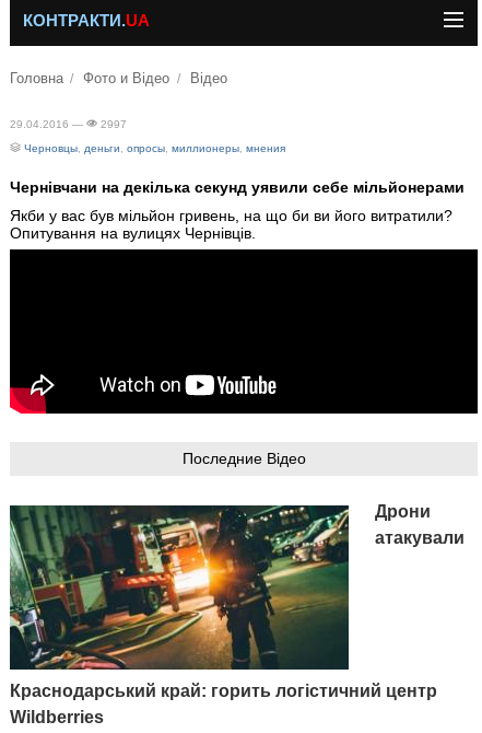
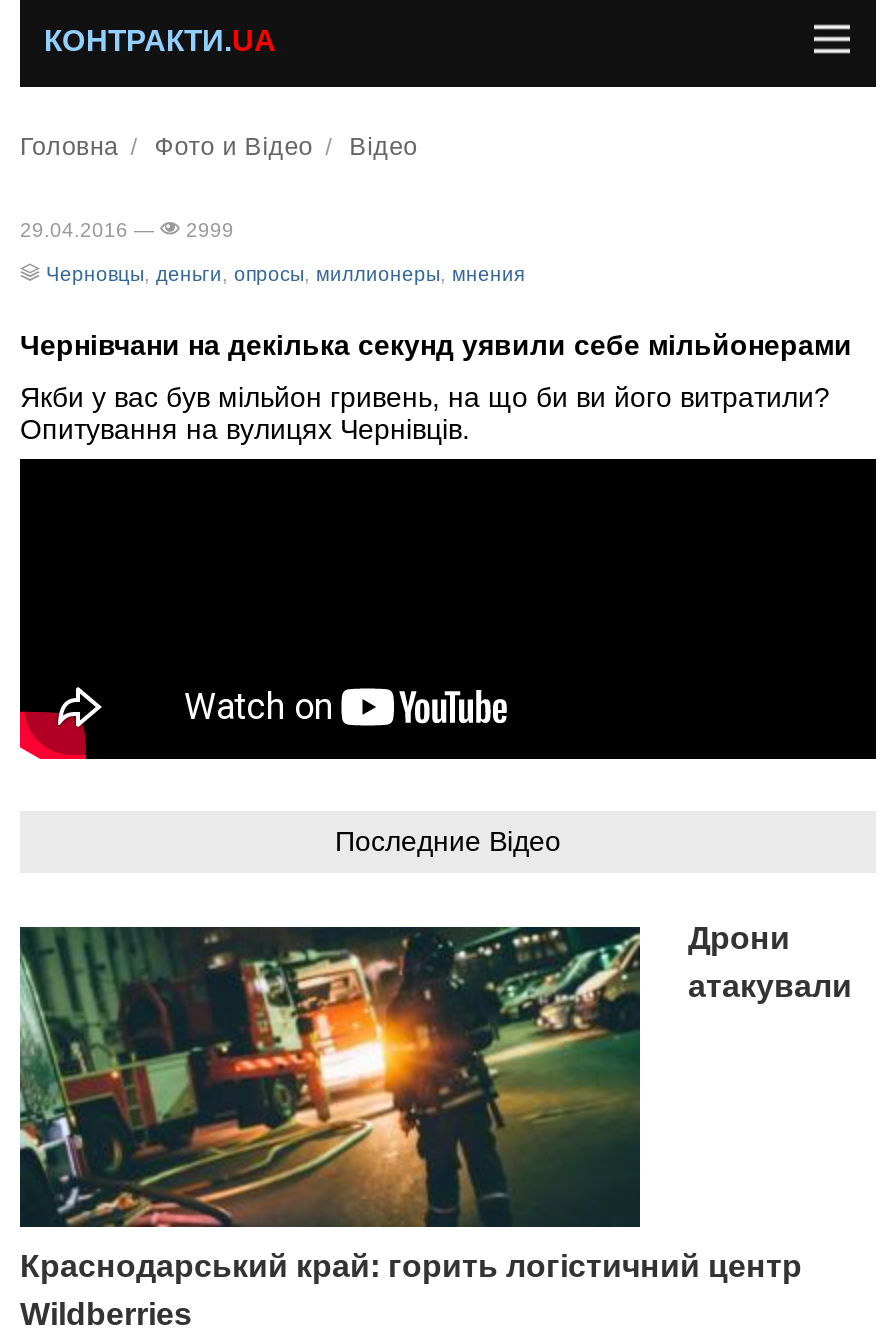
- 29.04.2016 — 2997
+ 29.04.2016 — 2999
